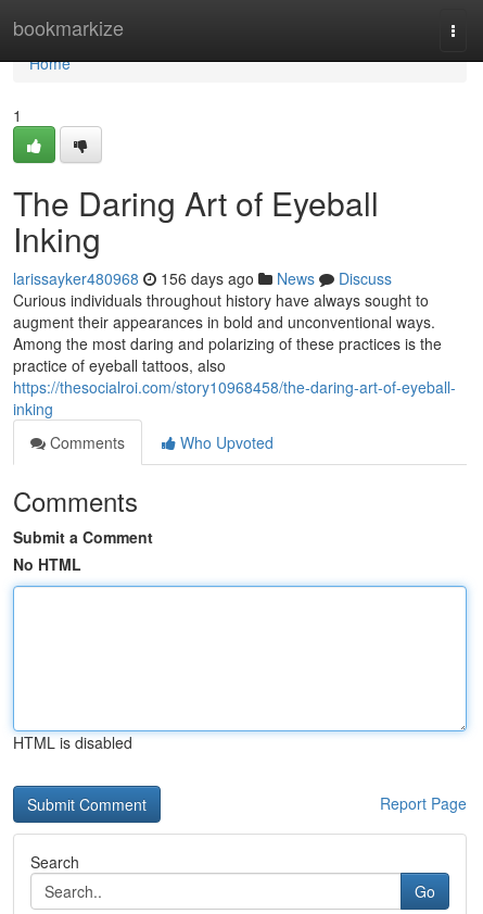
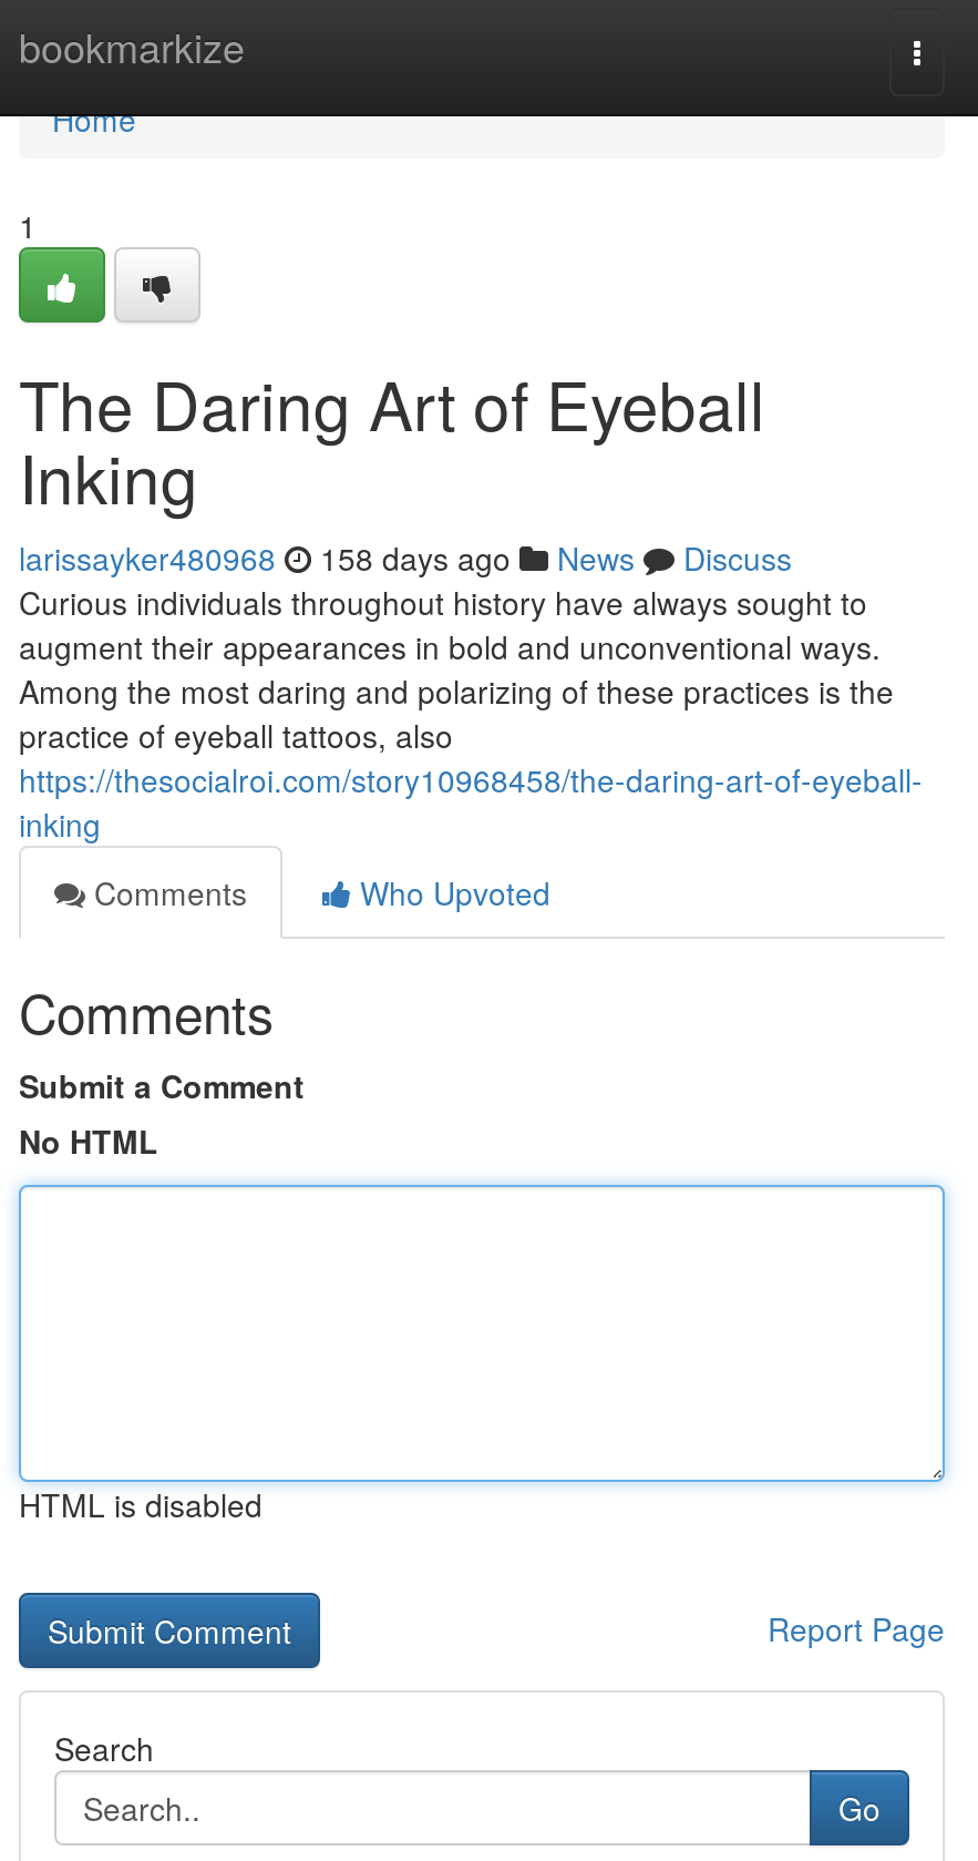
- larissayker480968 156 days ago News Discuss
+ larissayker480968 158 days ago News Discuss
